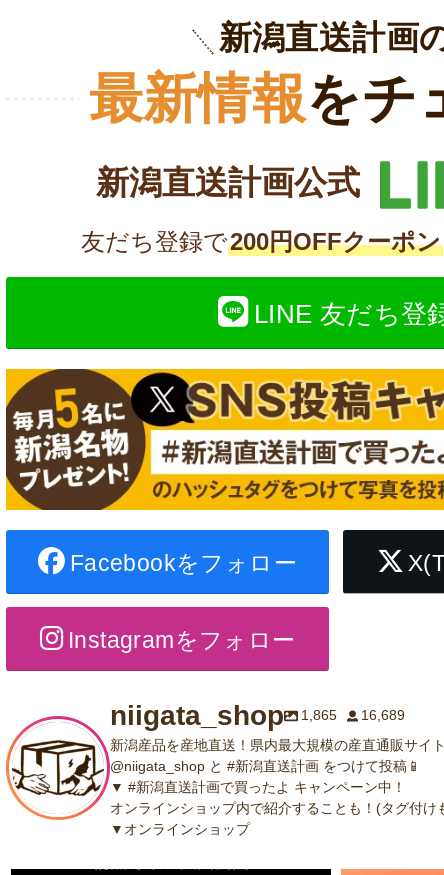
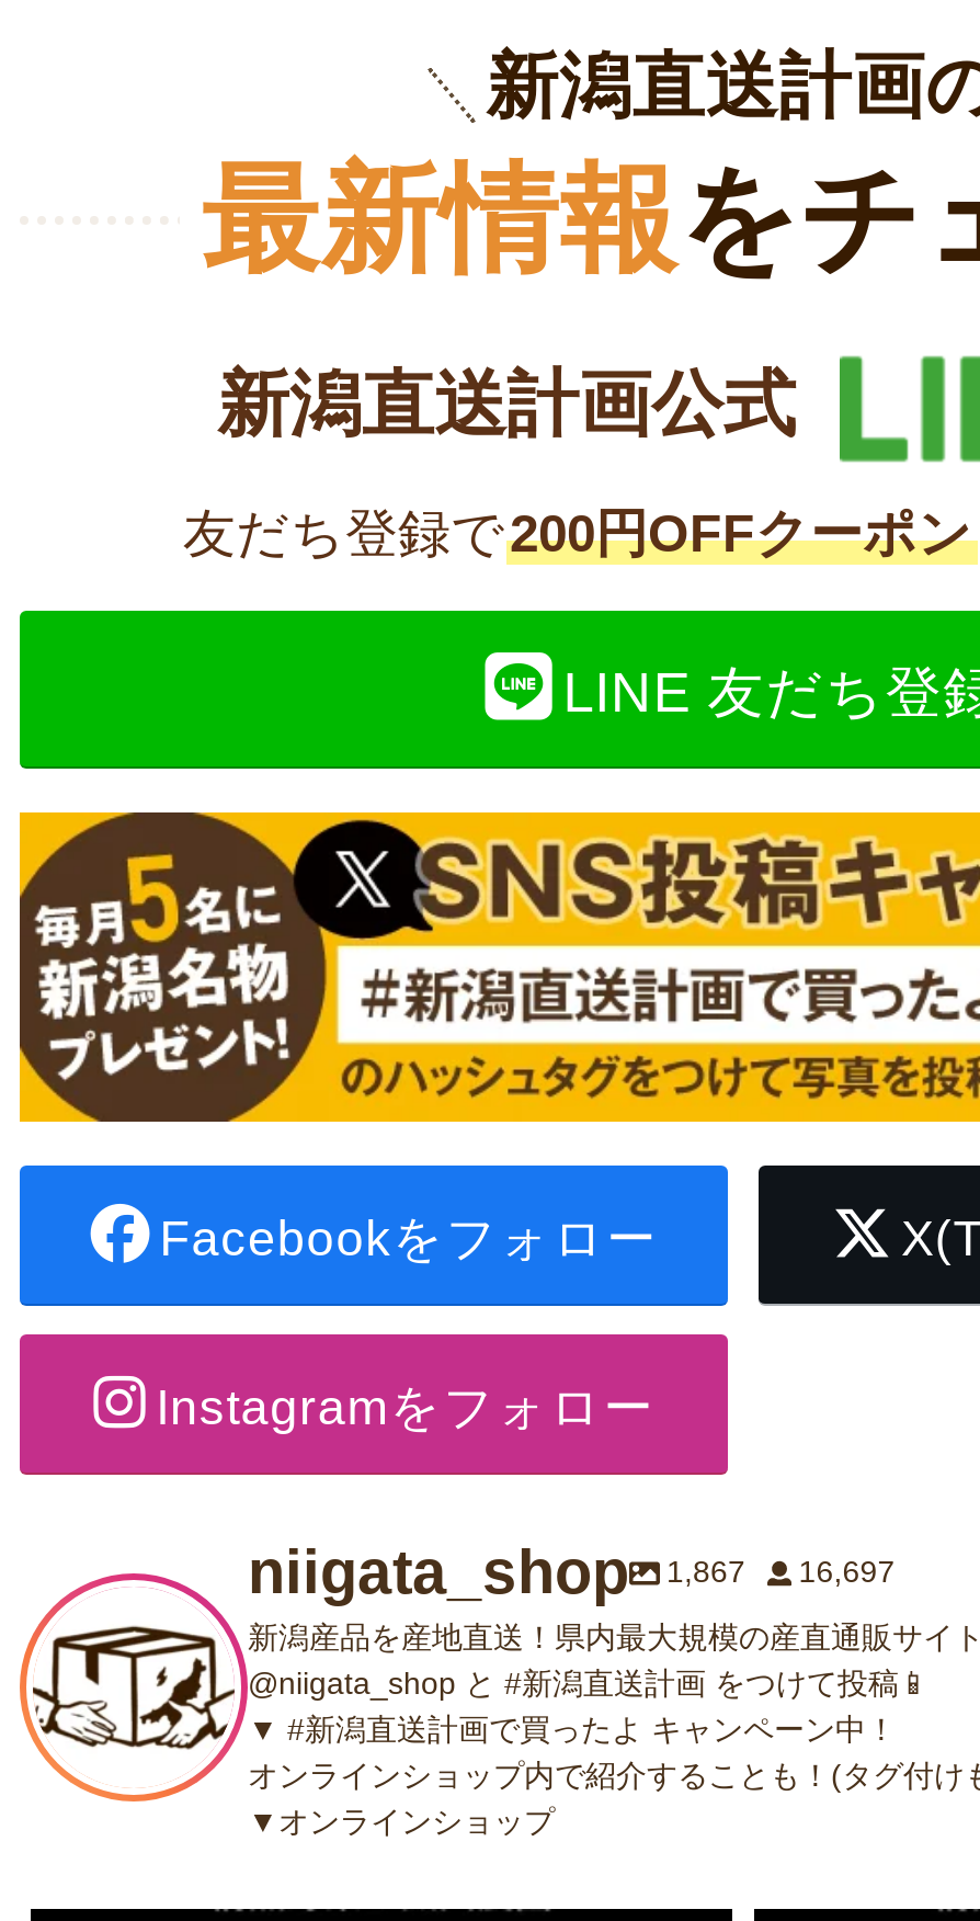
- 1,865
+ 1,867

- 16,689
+ 16,697
